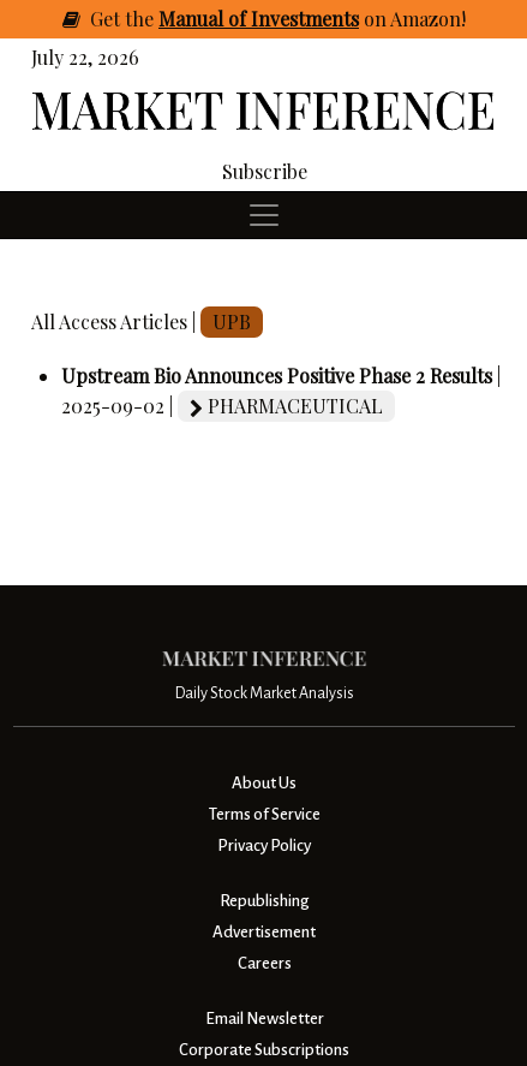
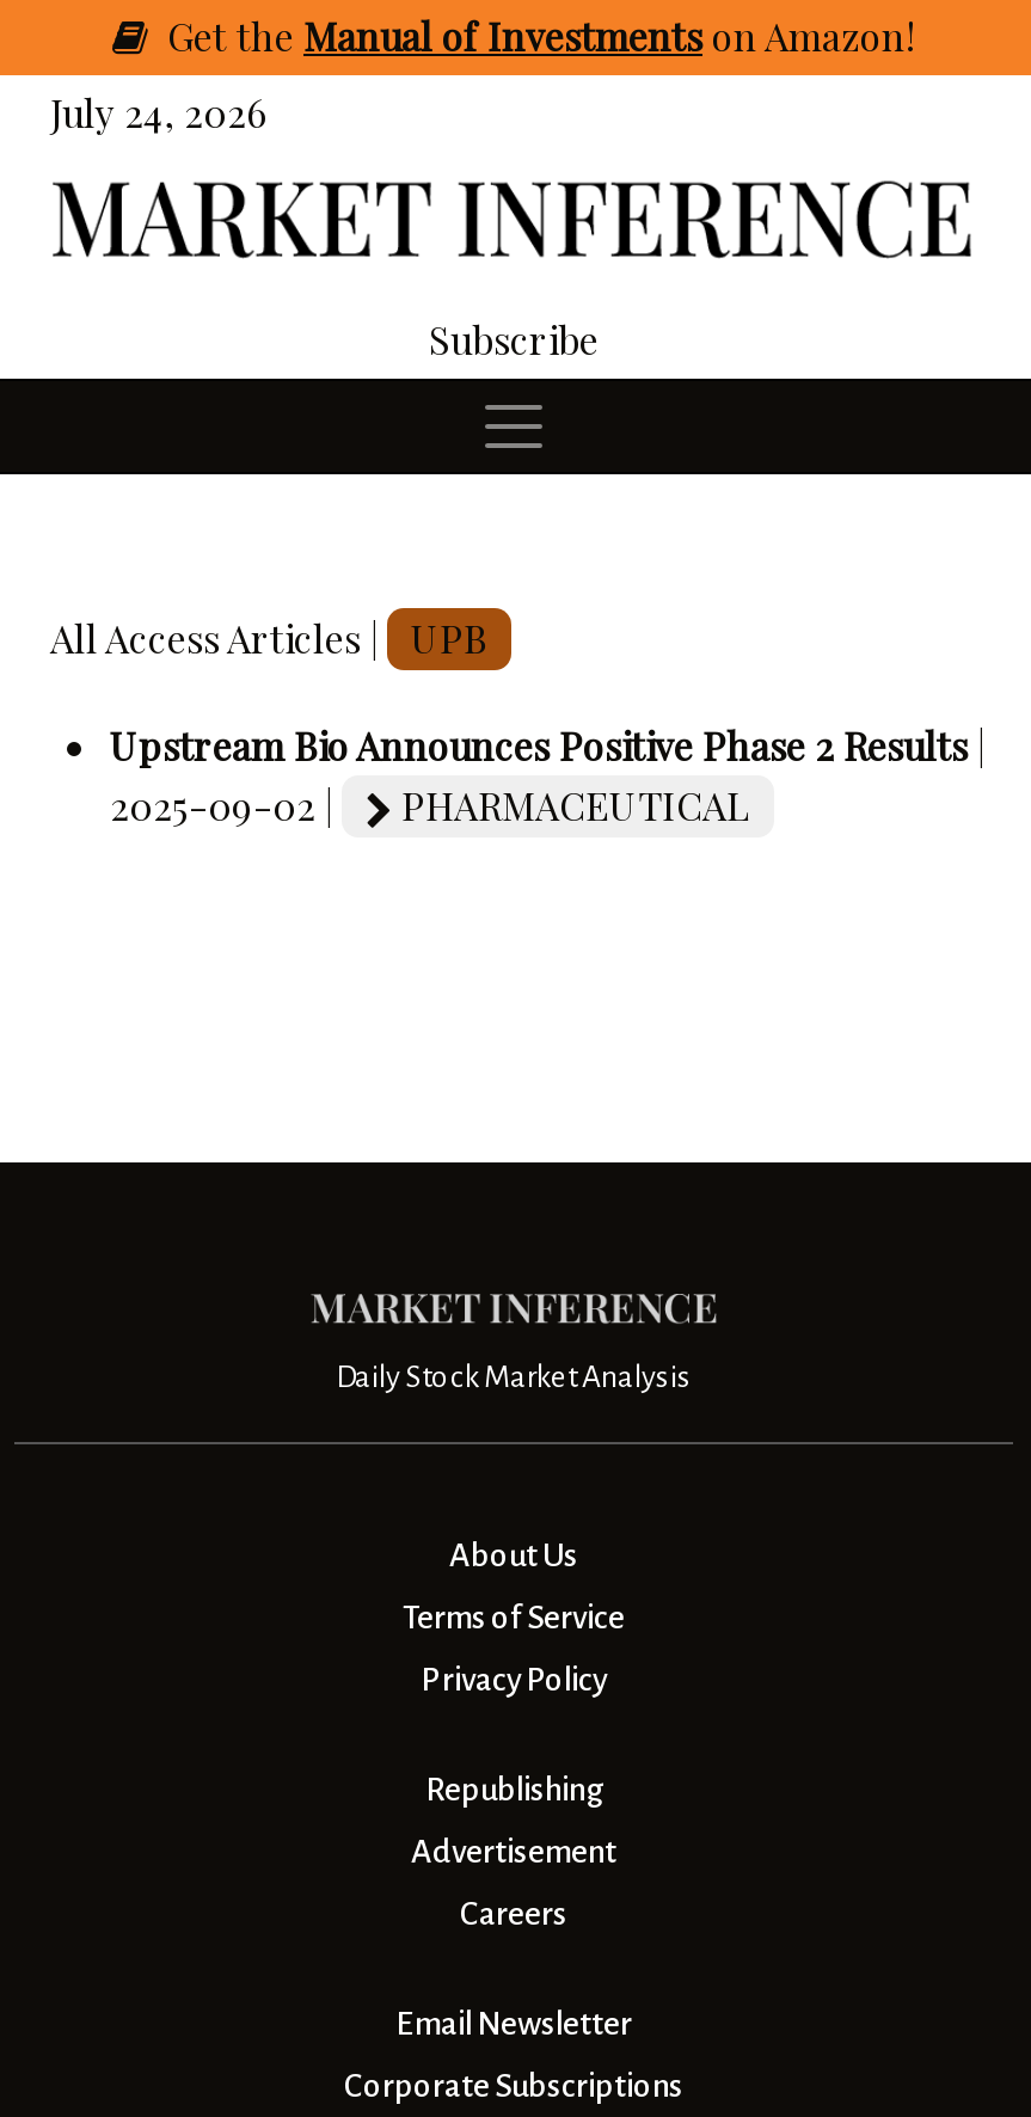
- July 22, 2026
+ July 24, 2026
